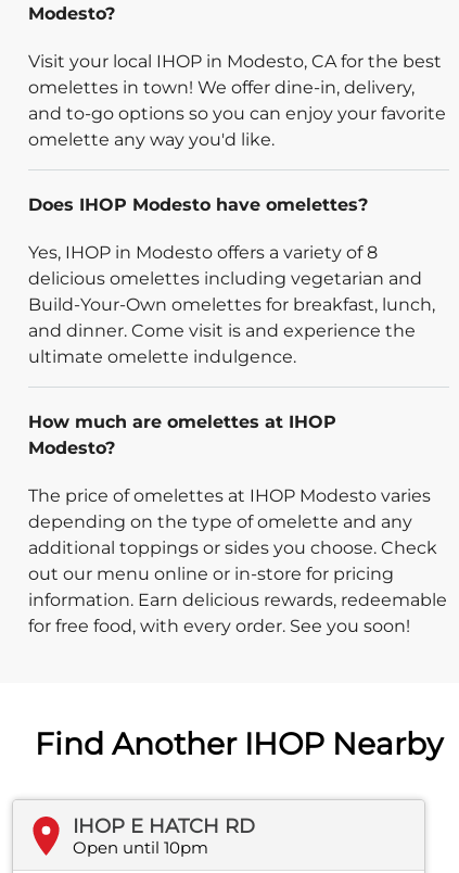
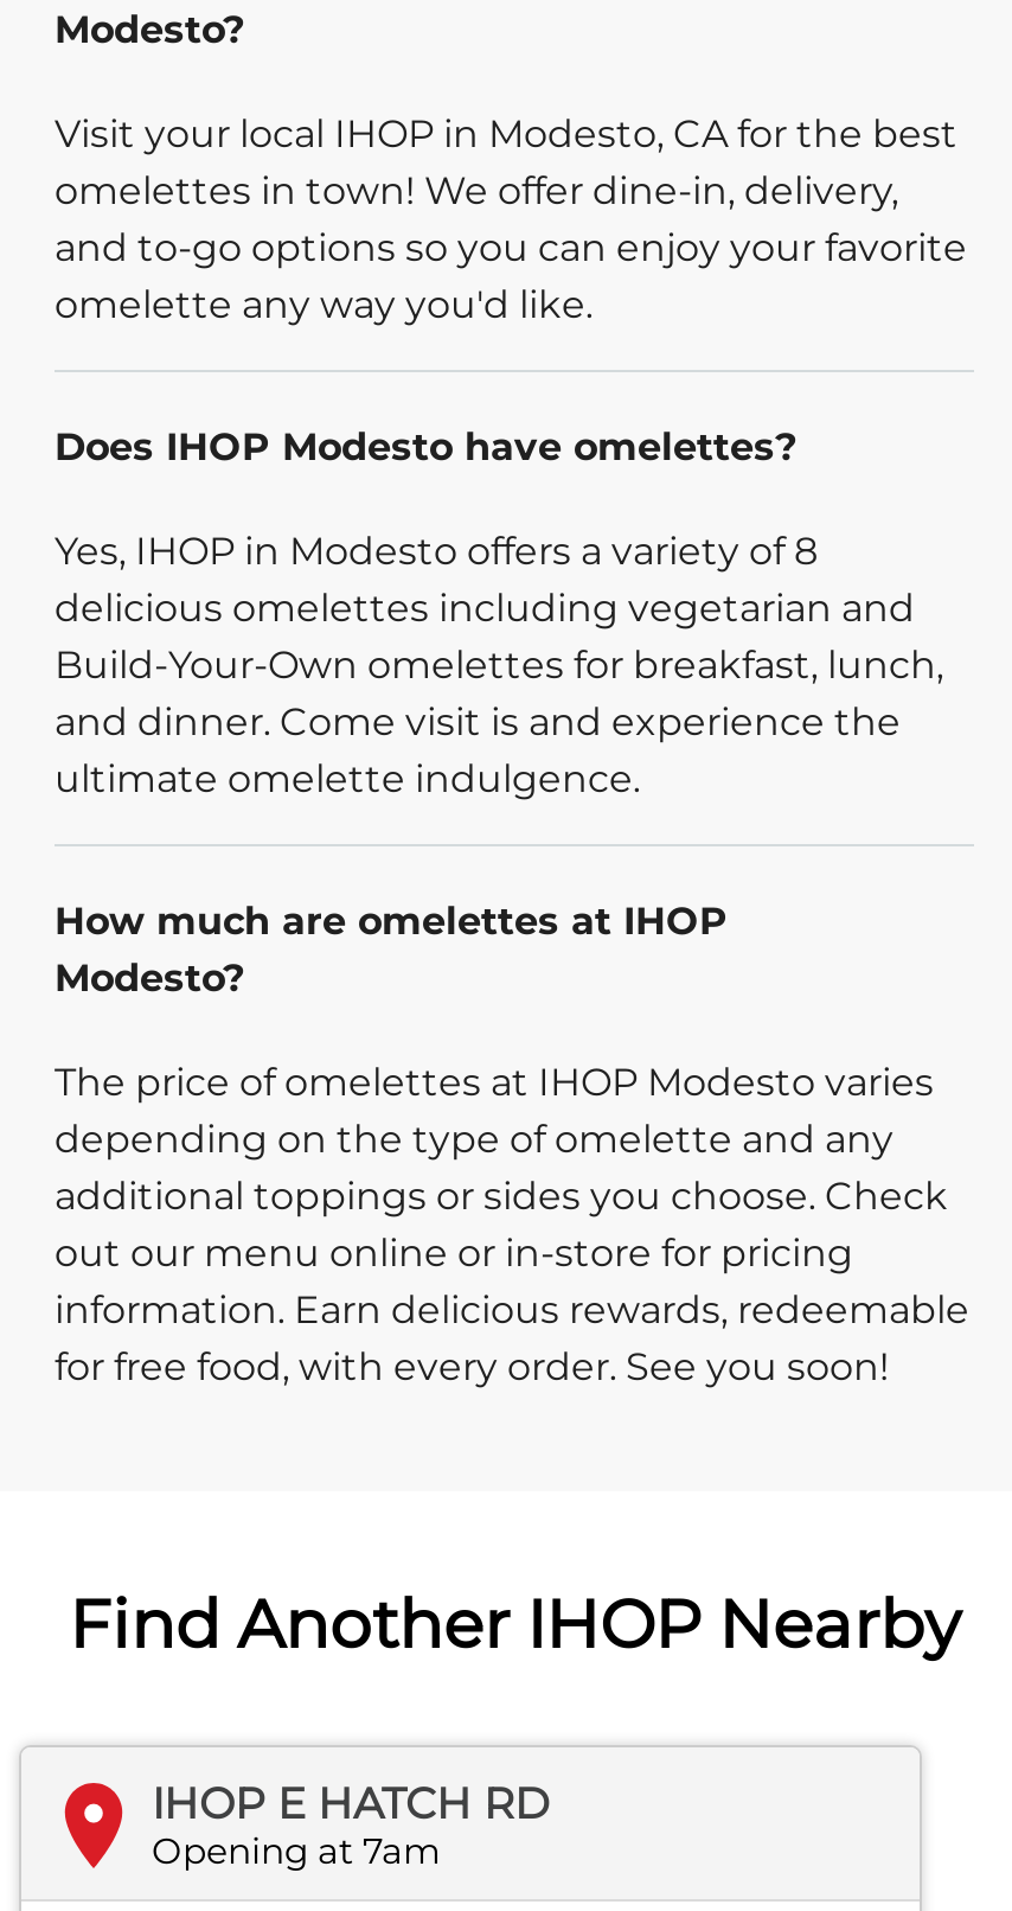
- Open until 10pm
+ Opening at 7am
